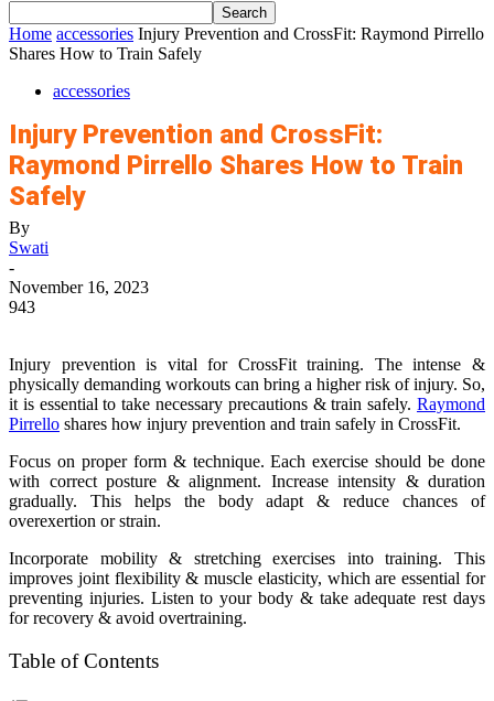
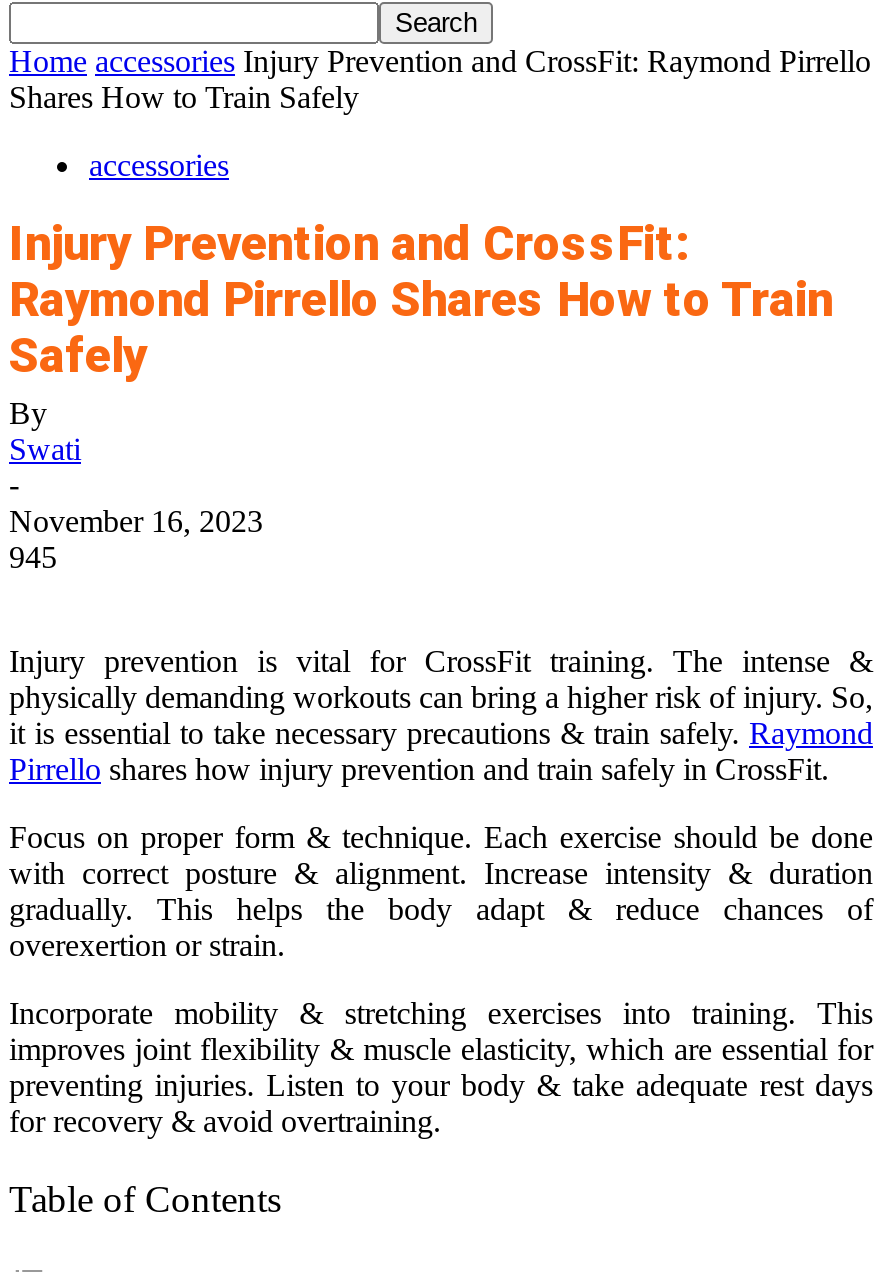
- 943
+ 945
